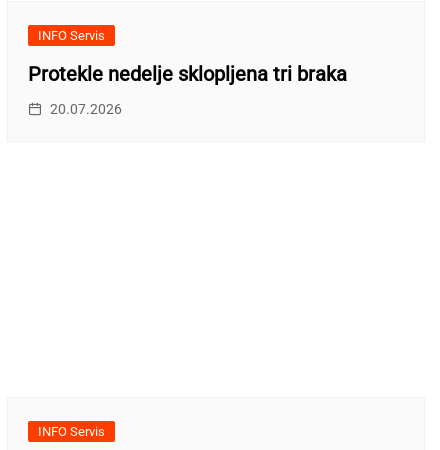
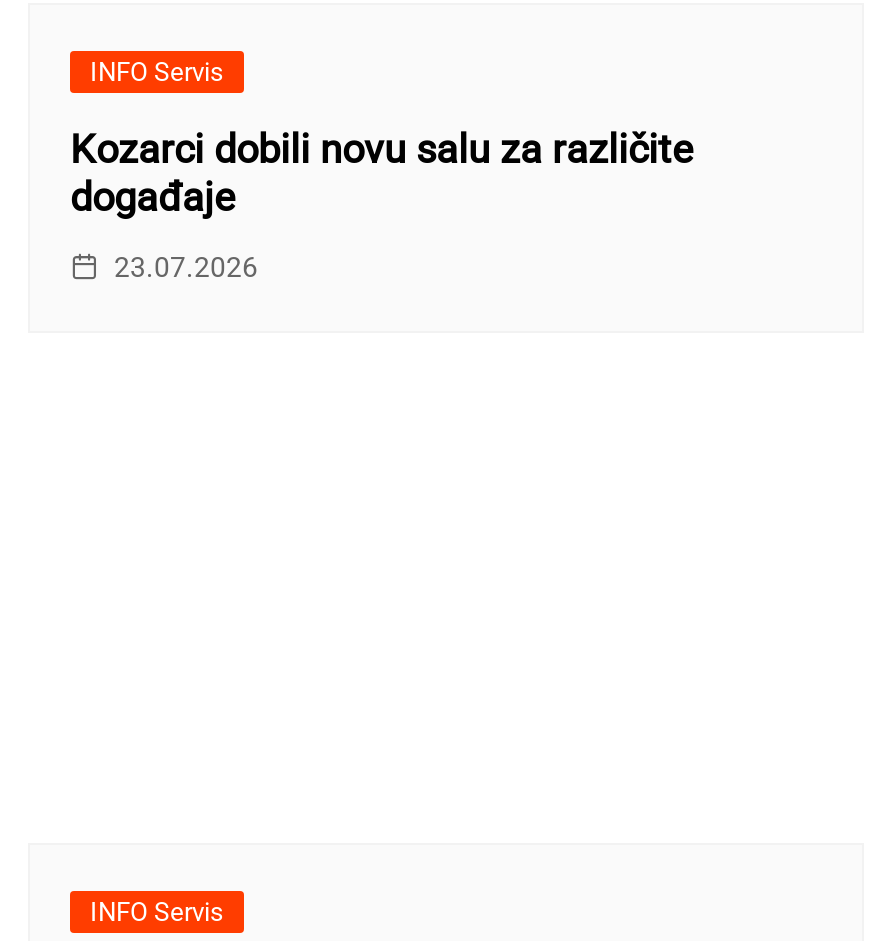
- Protekle nedelje sklopljena tri braka
+ Kozarci dobili novu salu za različite
+ događaje

- 20.07.2026
+ 23.07.2026
